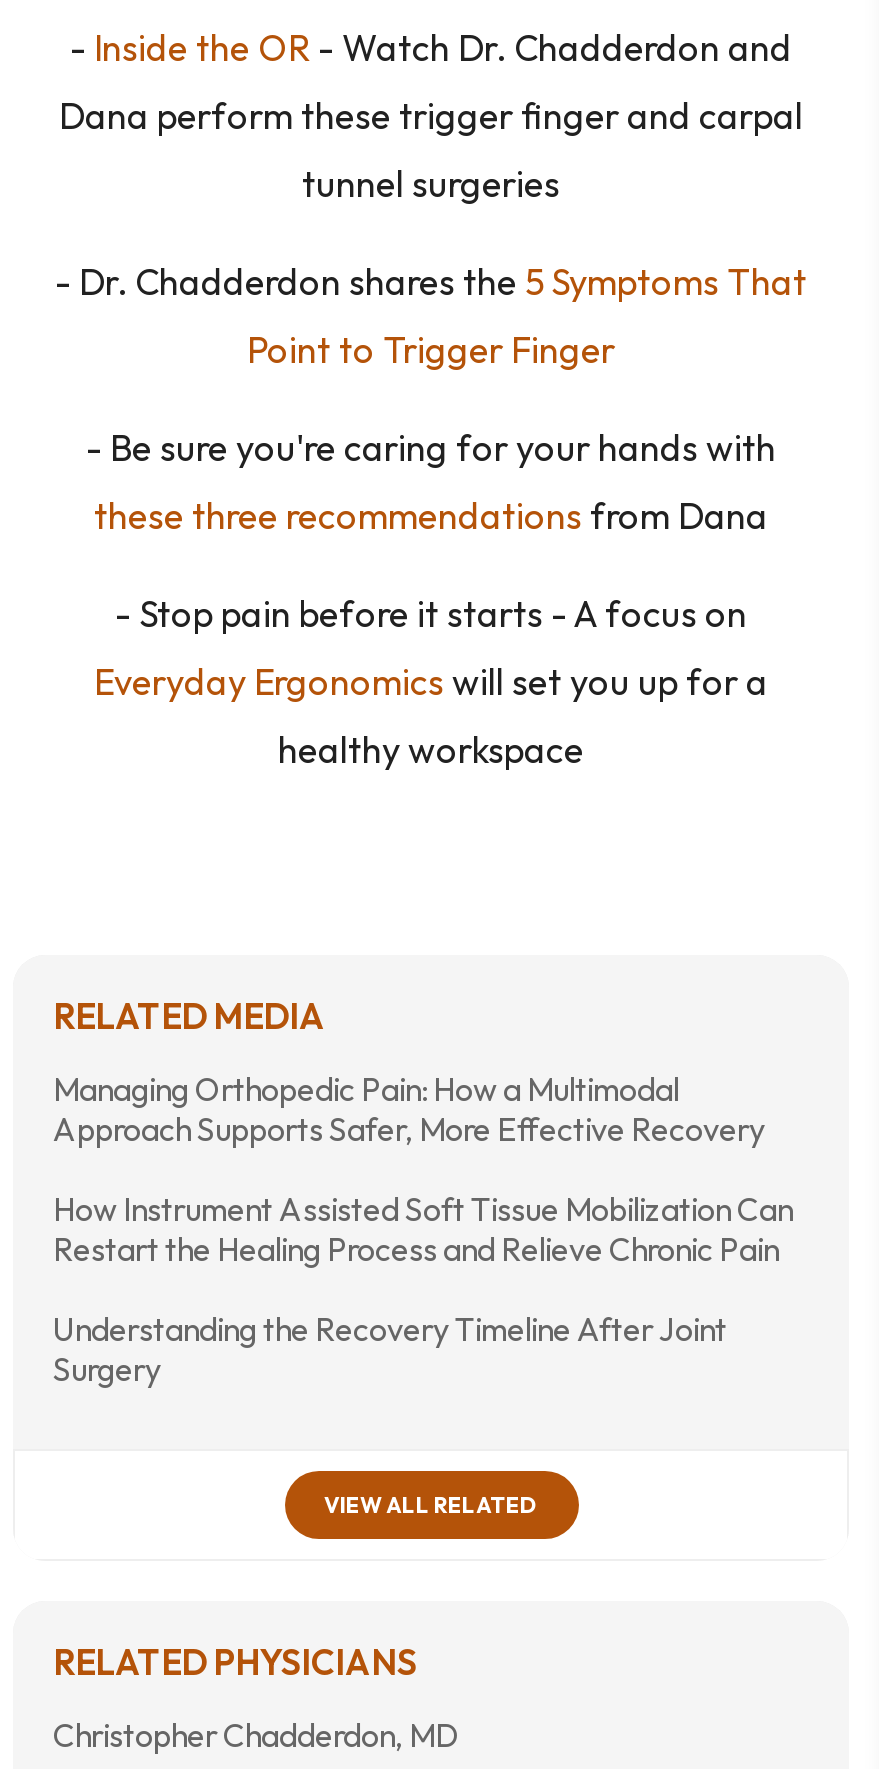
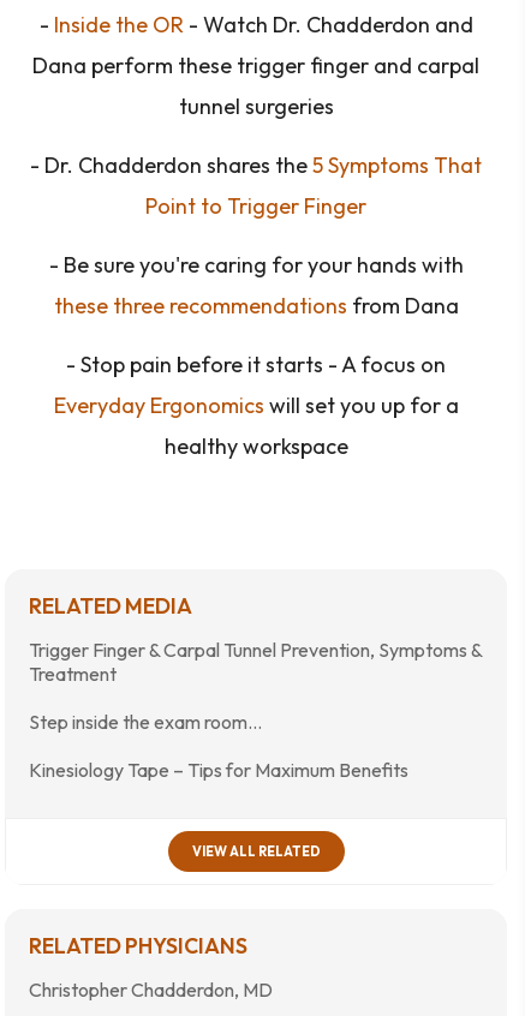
- Managing Orthopedic Pain: How a Multimodal
- Approach Supports Safer, More Effective Recovery
+ Trigger Finger & Carpal Tunnel Prevention, Symptoms &
+ Treatment

- How Instrument Assisted Soft Tissue Mobilization Can
- Restart the Healing Process and Relieve Chronic Pain
+ Step inside the exam room…

- Understanding the Recovery Timeline After Joint
- Surgery
+ Kinesiology Tape – Tips for Maximum Benefits
